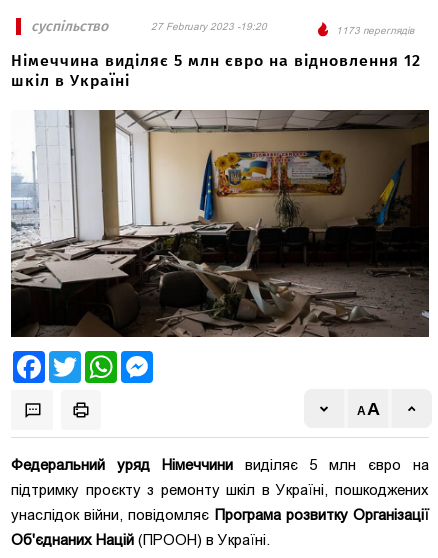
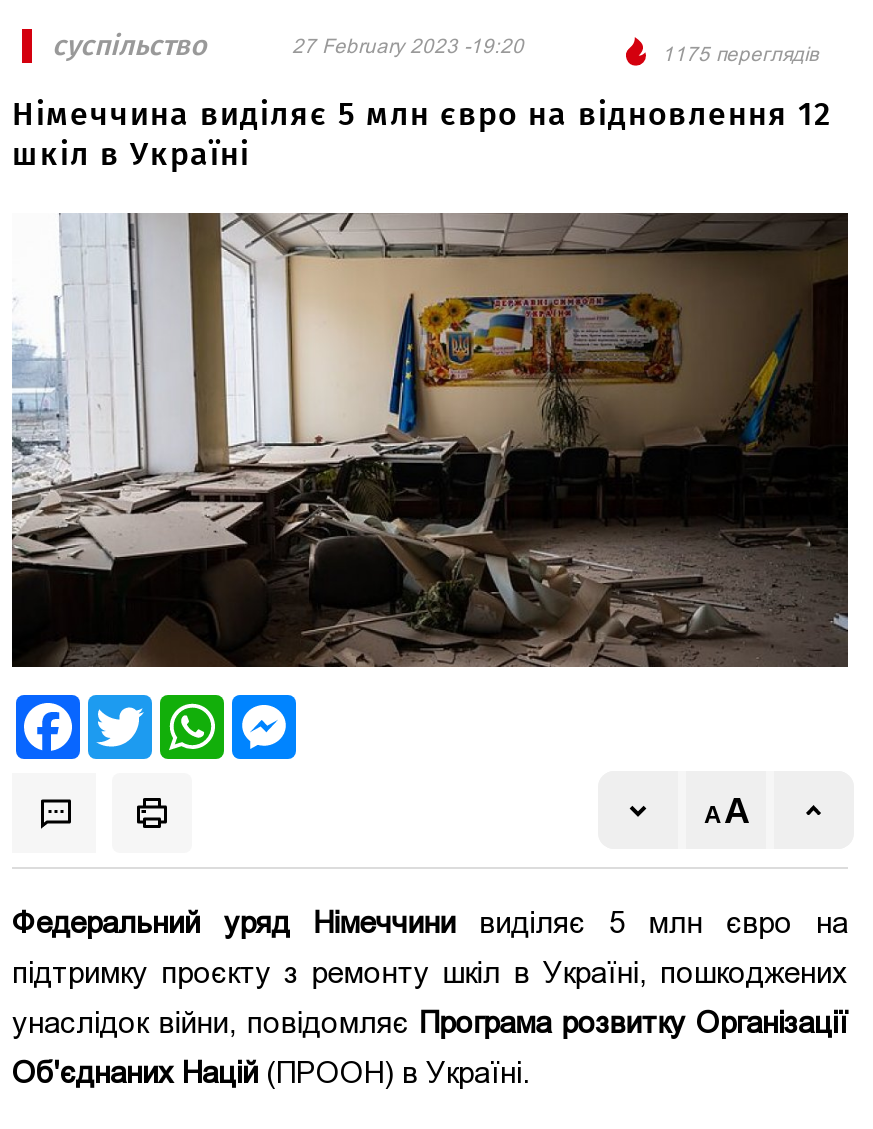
- 1173 переглядів
+ 1175 переглядів
